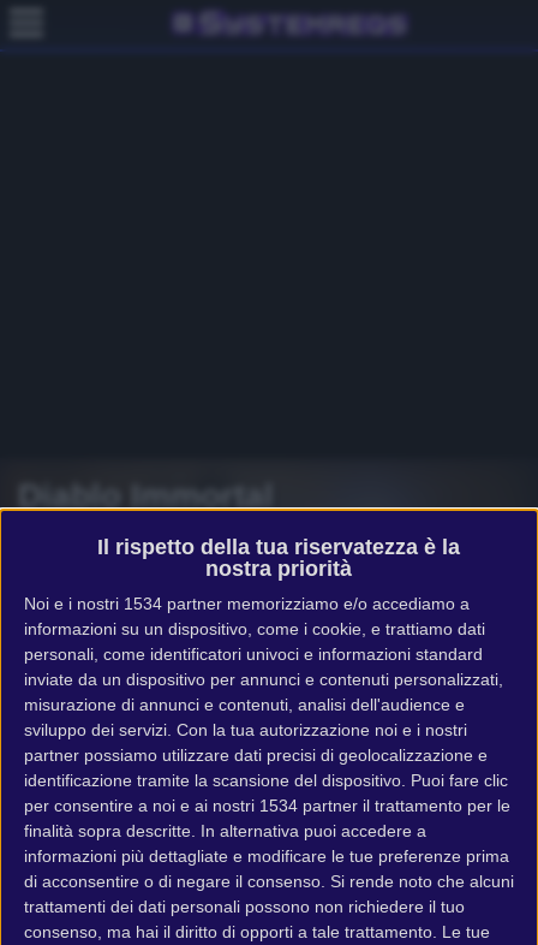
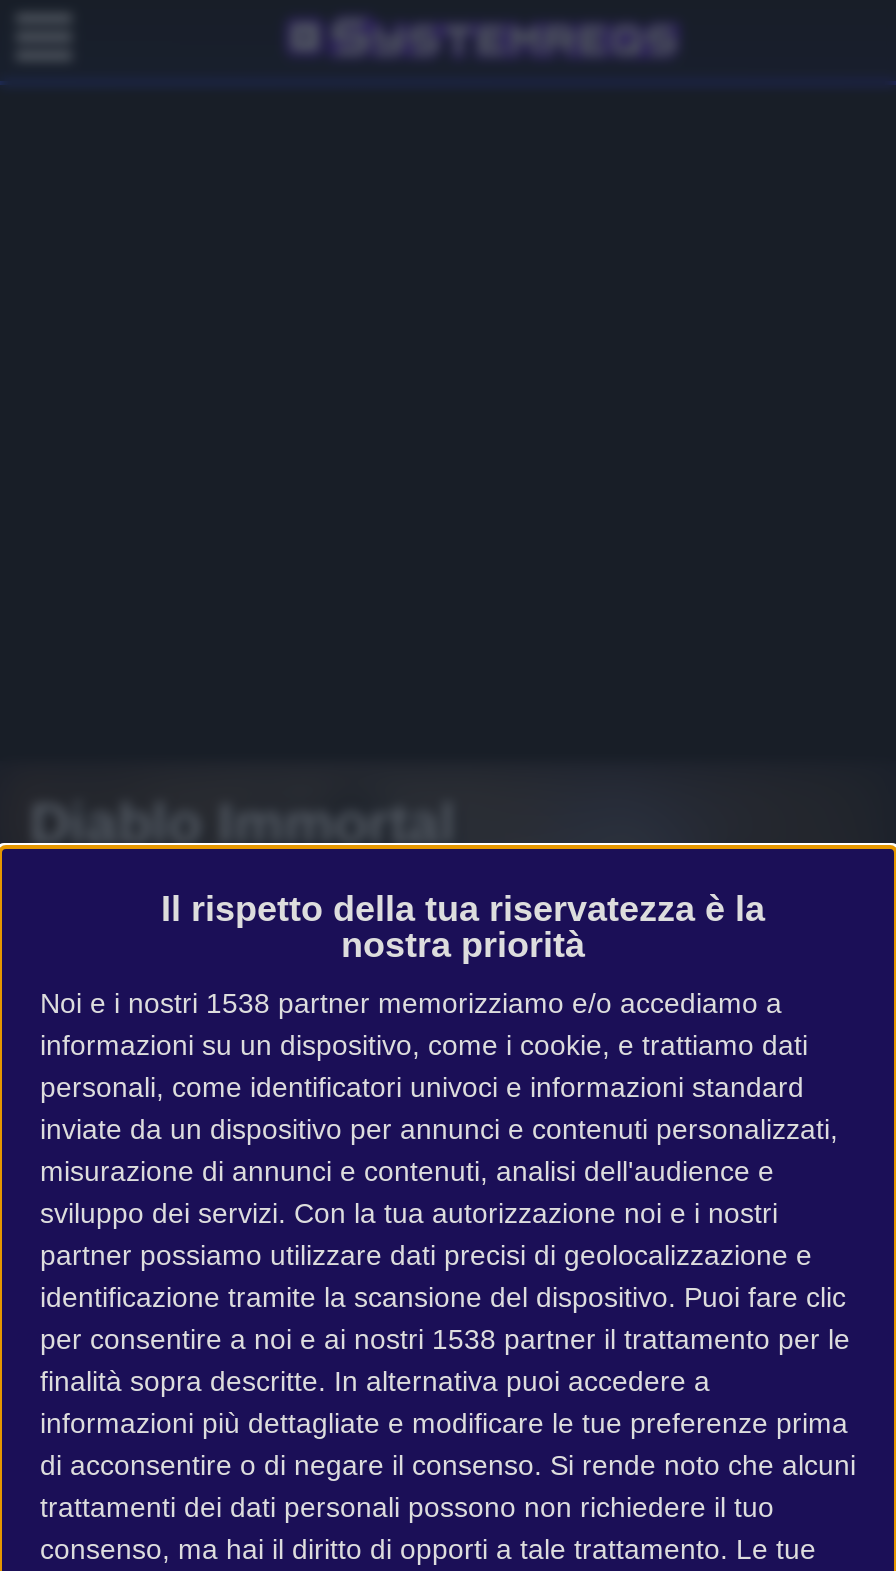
- Noi e i nostri 1534 partner memorizziamo e/o accediamo a
+ Noi e i nostri 1538 partner memorizziamo e/o accediamo a

- per consentire a noi e ai nostri 1534 partner il trattamento per le
+ per consentire a noi e ai nostri 1538 partner il trattamento per le
